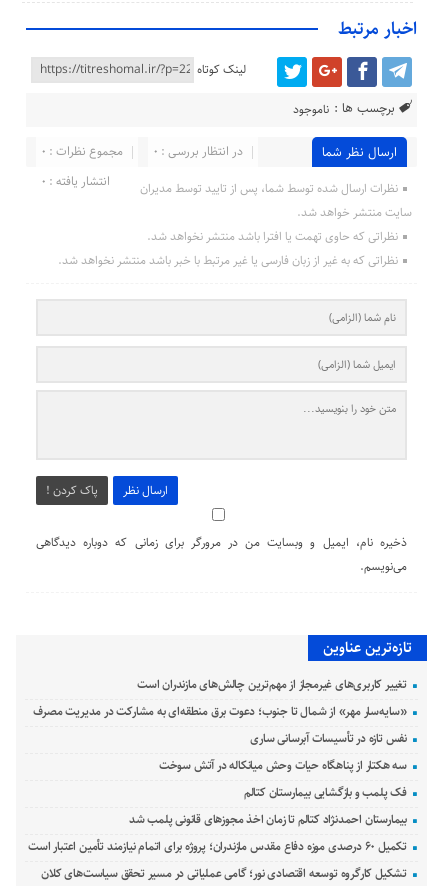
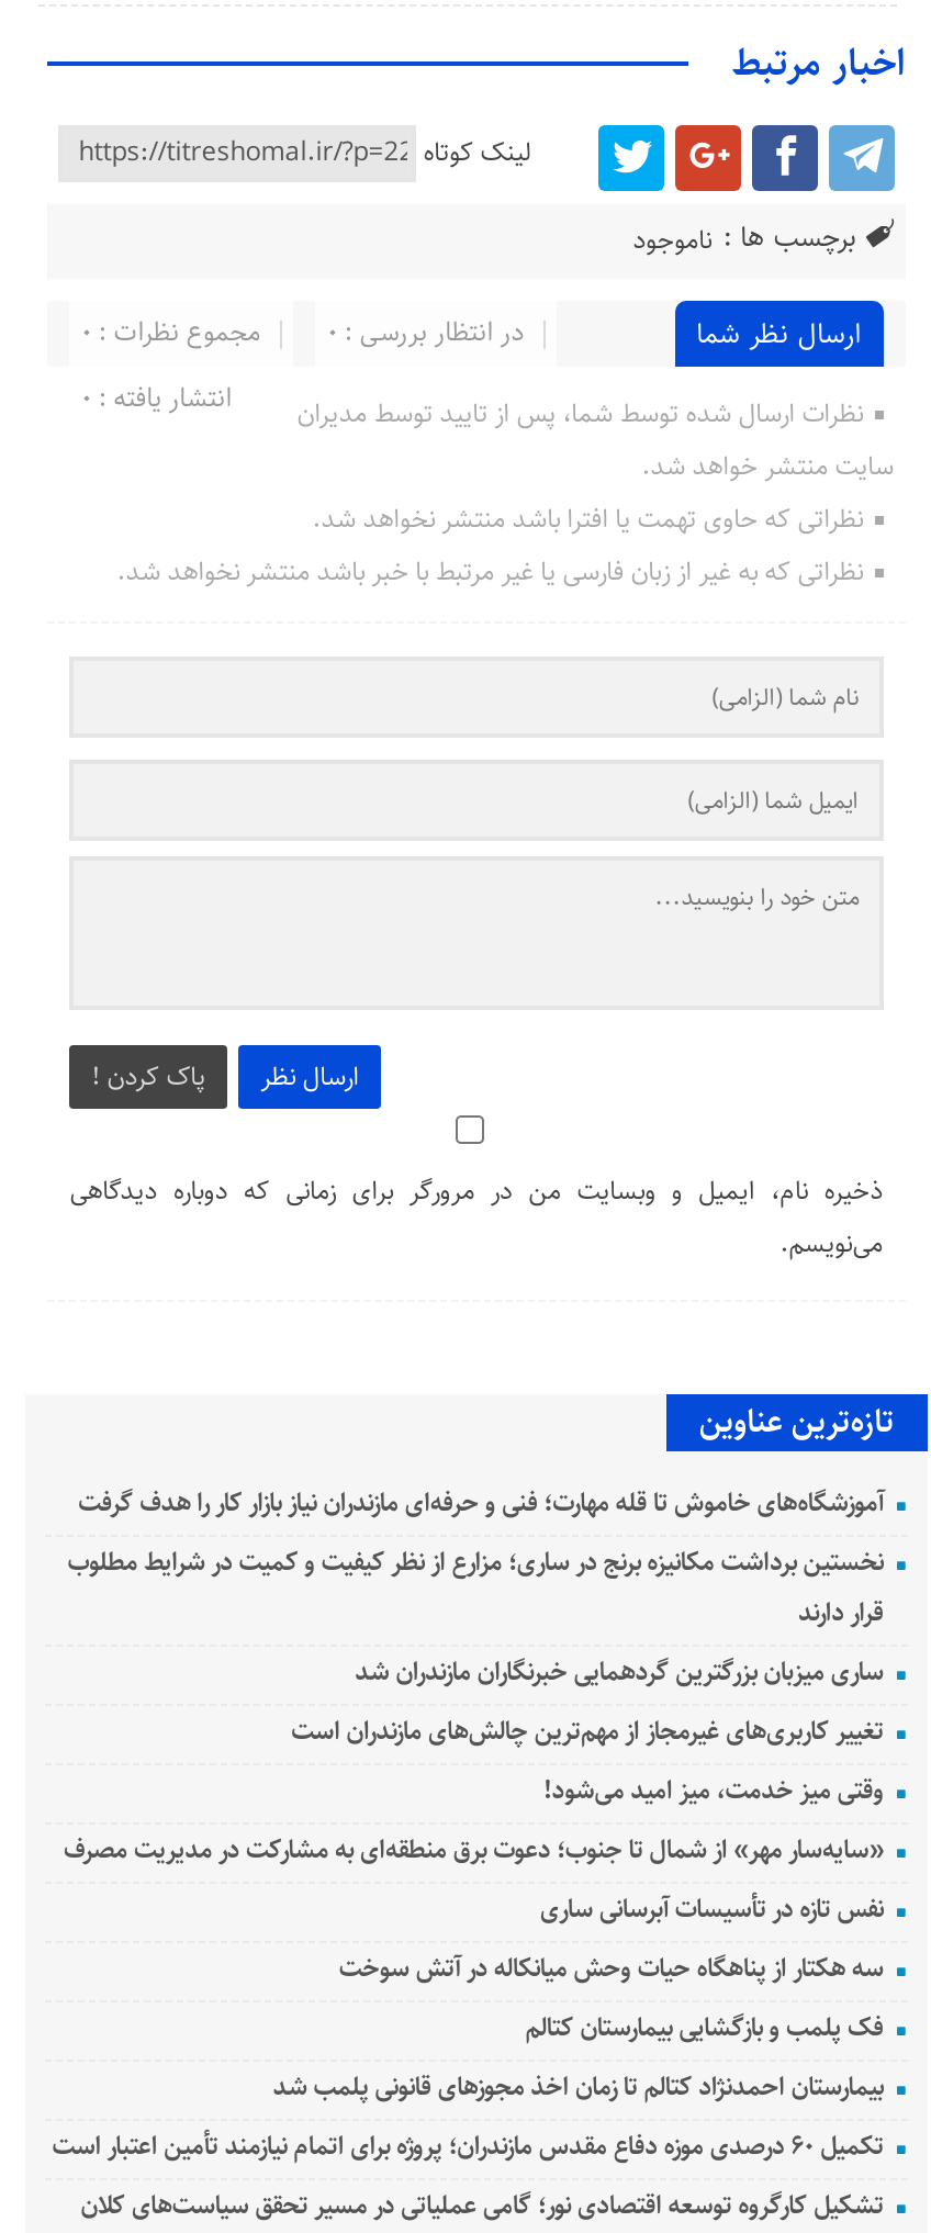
+ آموزشگاه‌های خاموش تا قله مهارت؛ فنی و حرفه‌ای مازندران نیاز بازار کار را هدف گرفت
+ نخستین برداشت مکانیزه برنج در ساری؛ مزارع از نظر کیفیت و کمیت در شرایط مطلوب
+ قرار دارند
+ ساری میزبان بزرگترین گردهمایی خبرنگاران مازندران شد

+ وقتی میز خدمت، میز امید می‌شود!
